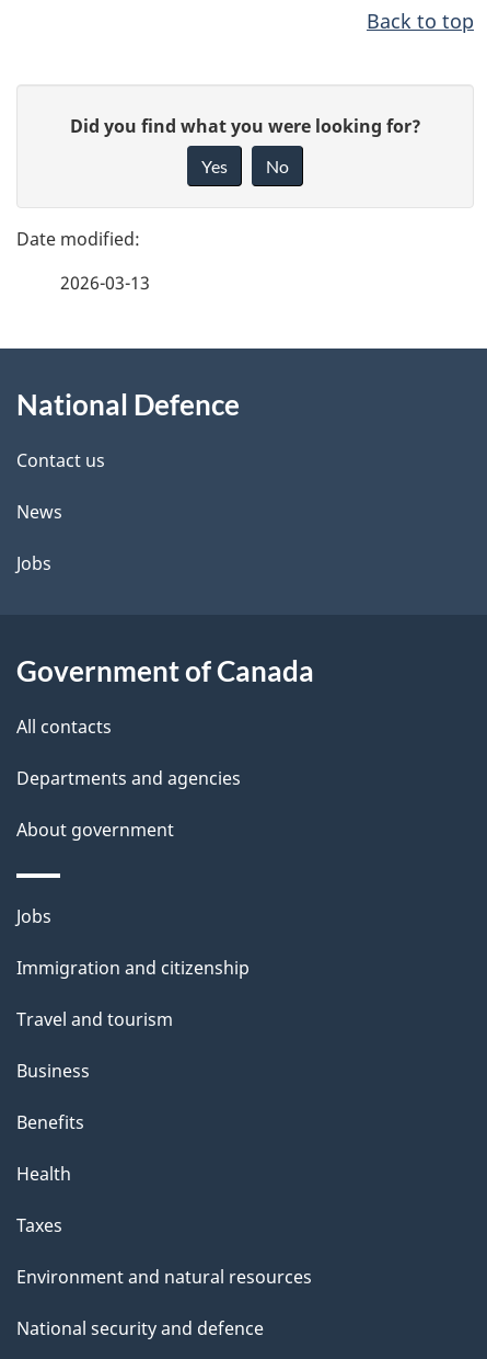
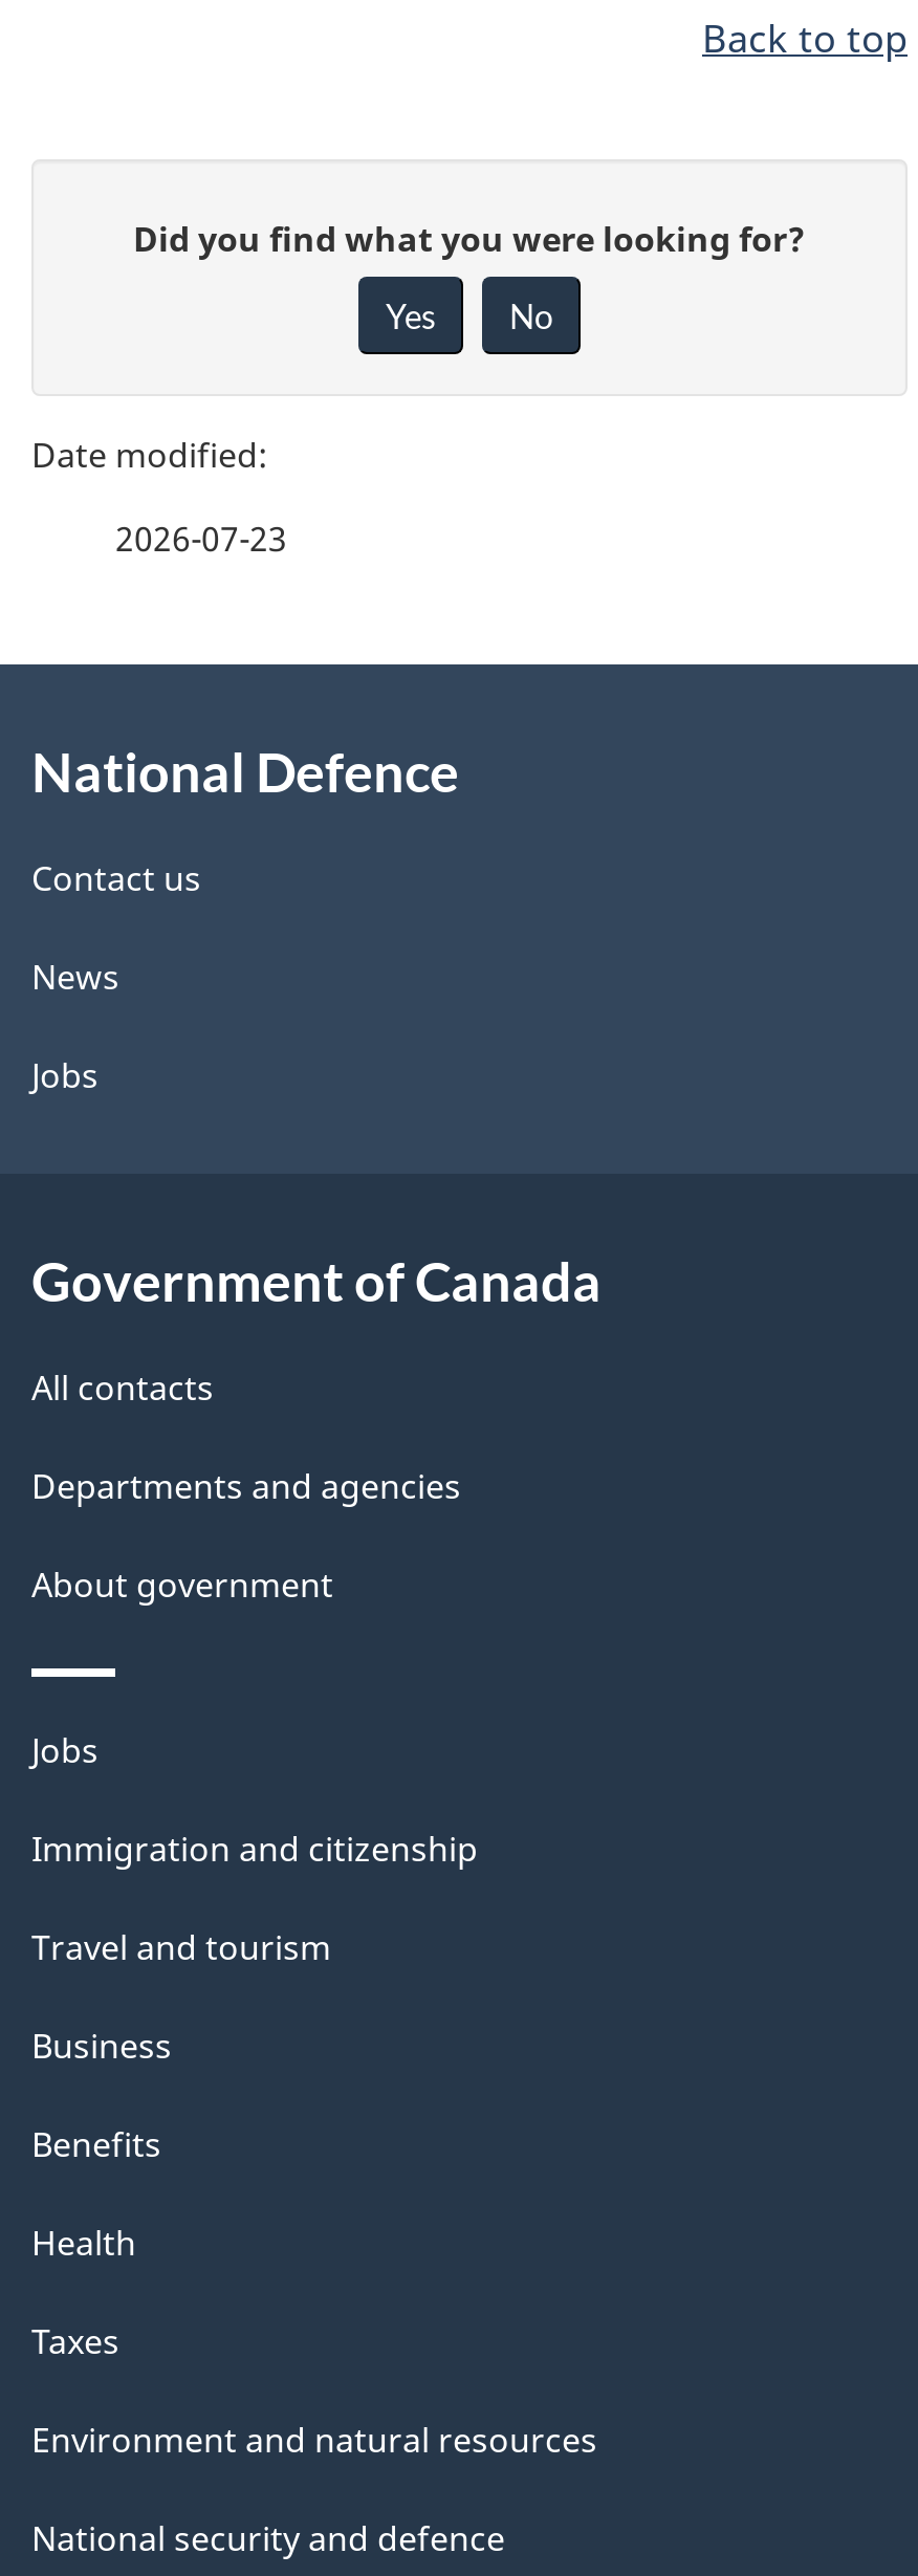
- 2026-03-13
+ 2026-07-23
